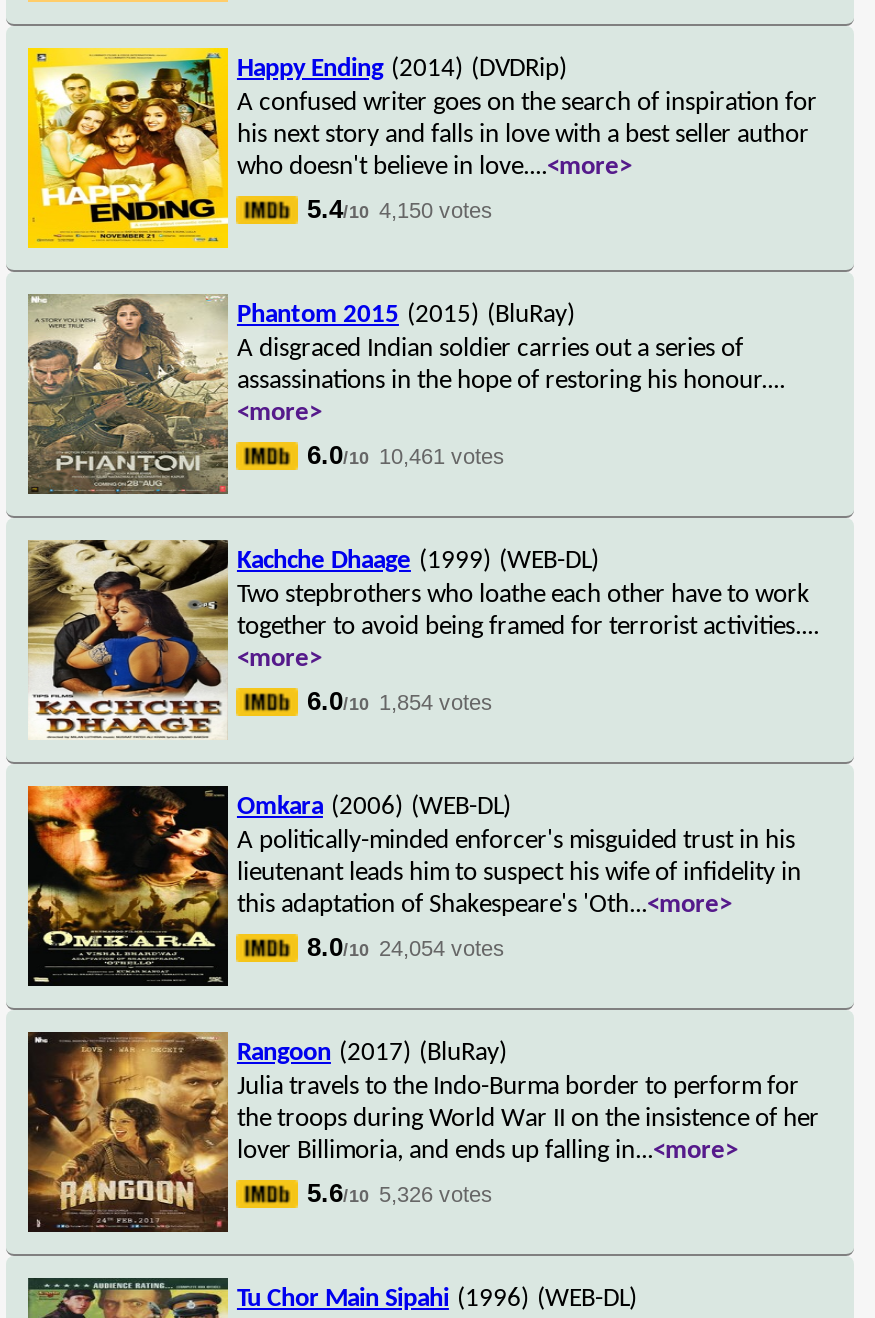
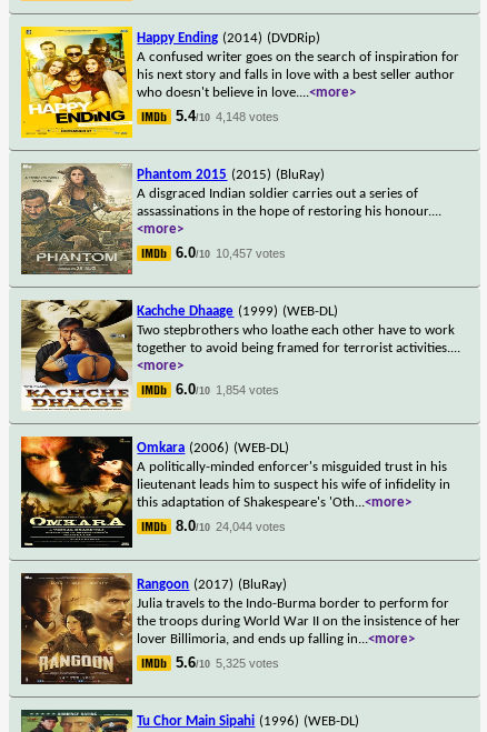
- 5.4/10 4,150 votes
+ 5.4/10 4,148 votes

- 6.0/10 10,461 votes
+ 6.0/10 10,457 votes

- 8.0/10 24,054 votes
+ 8.0/10 24,044 votes

- 5.6/10 5,326 votes
+ 5.6/10 5,325 votes
